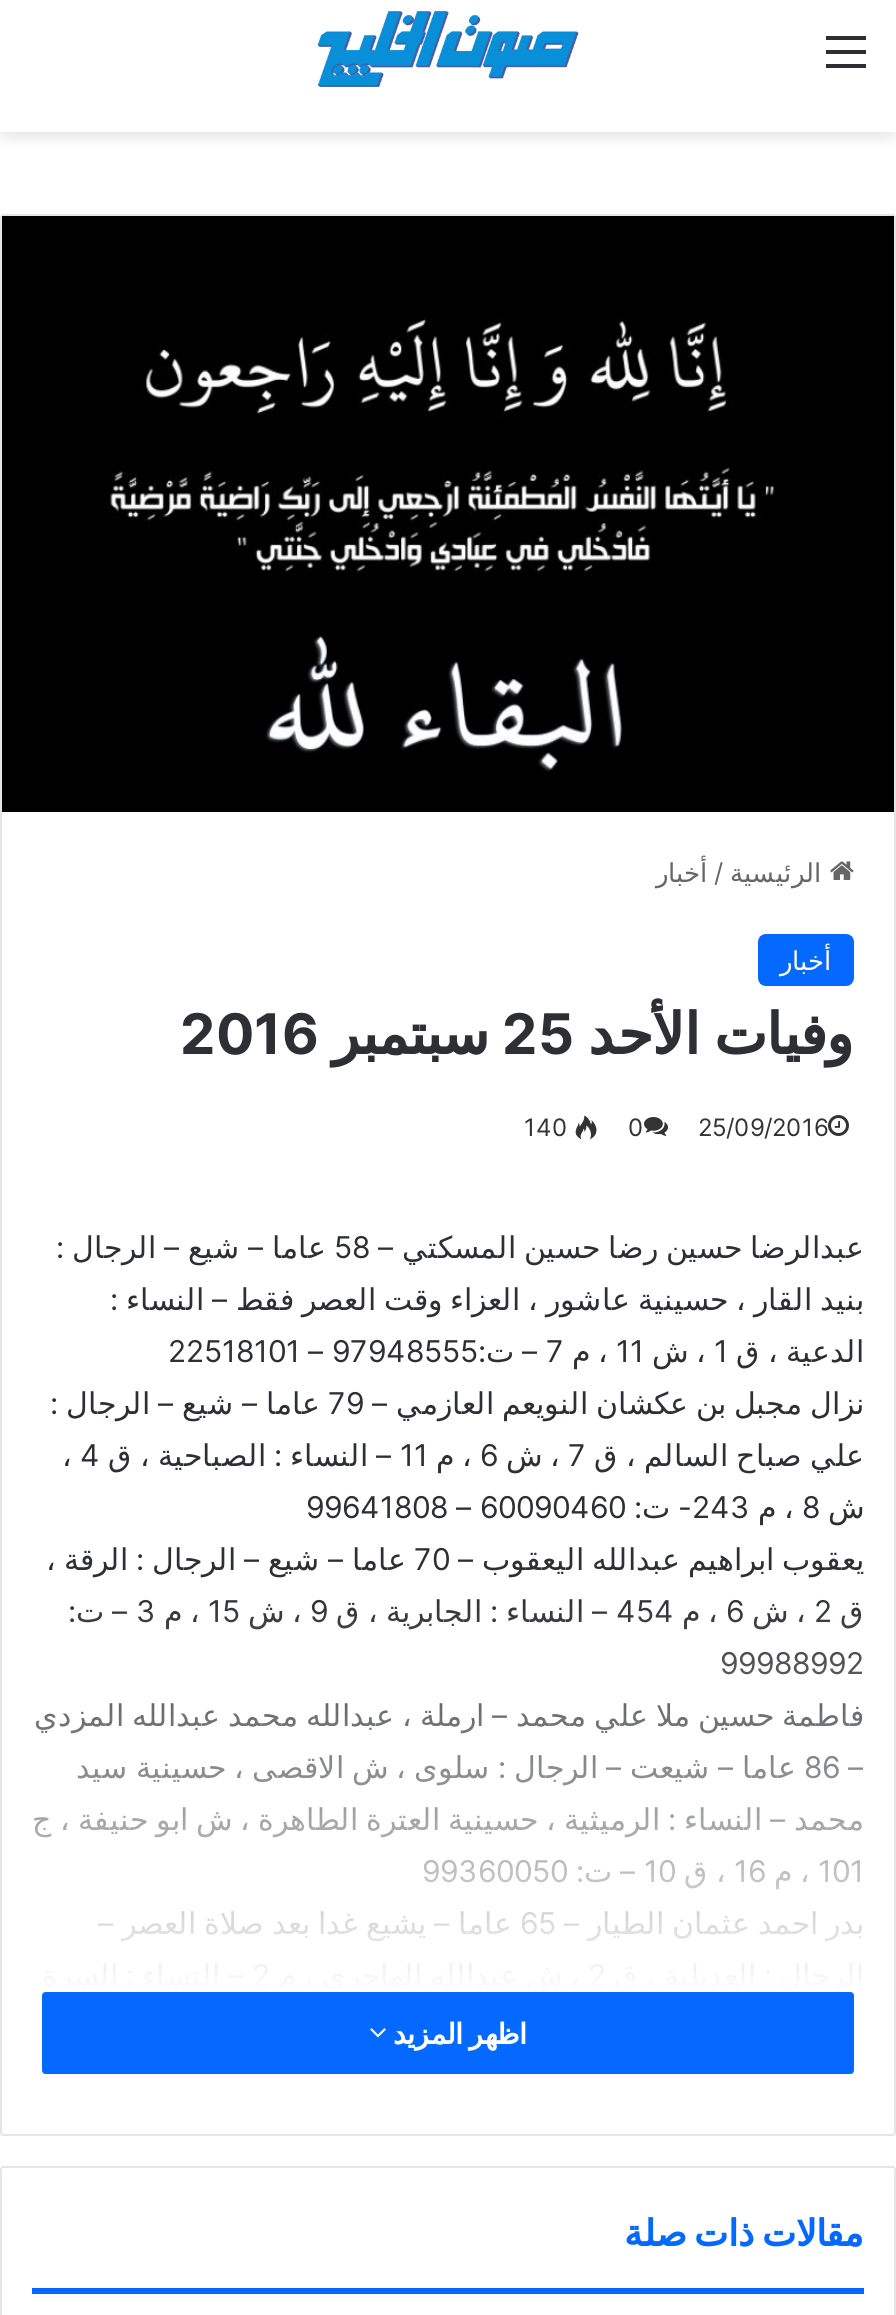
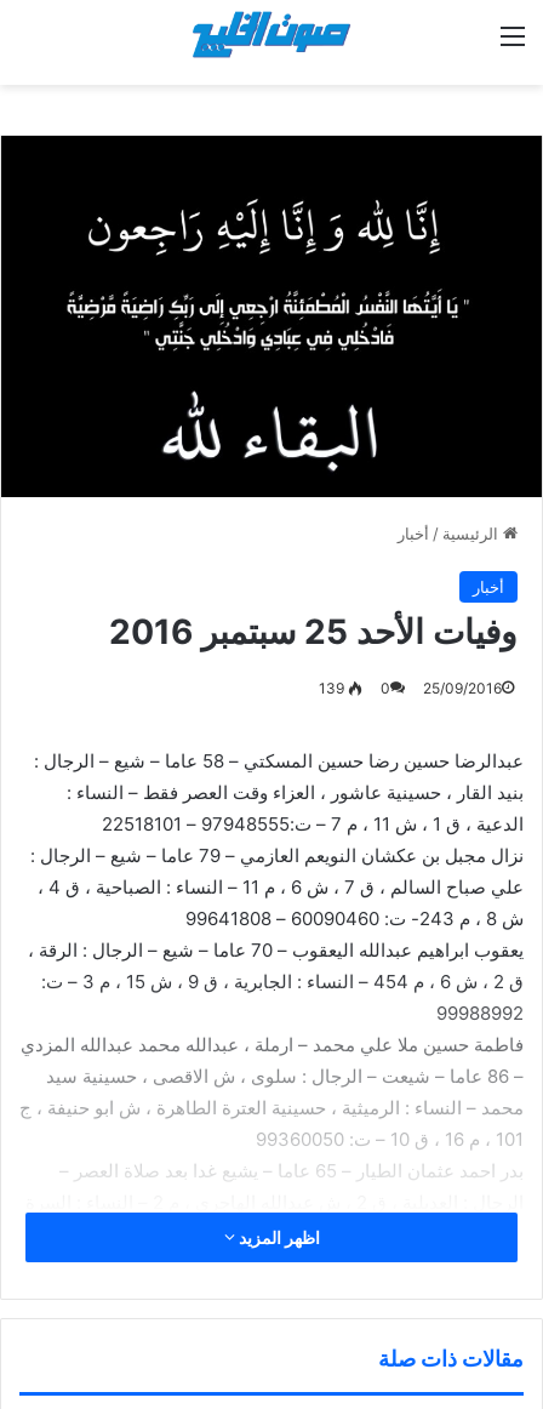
- 140
+ 139
